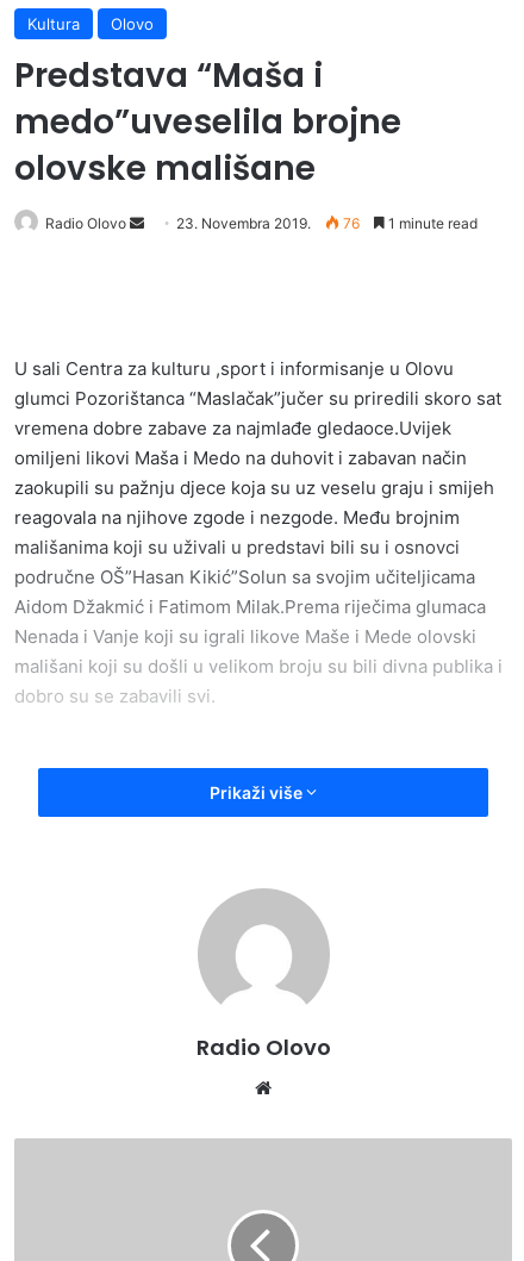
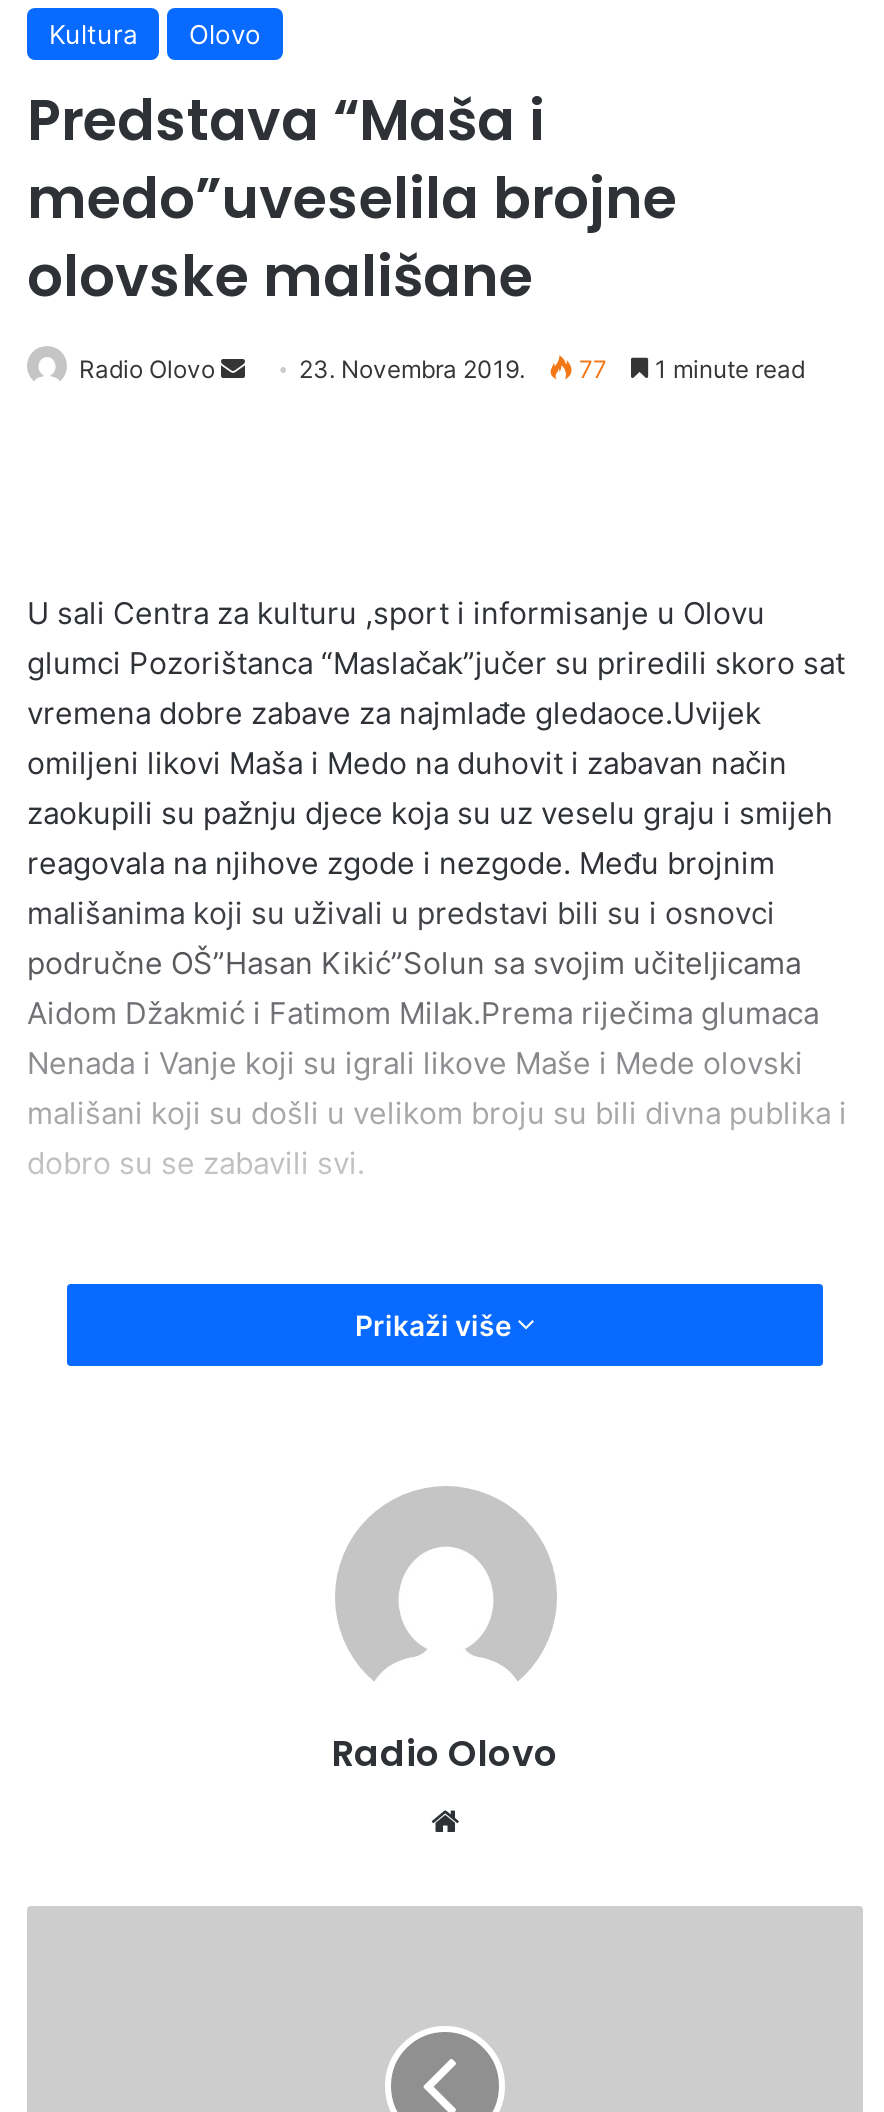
- 76
+ 77
